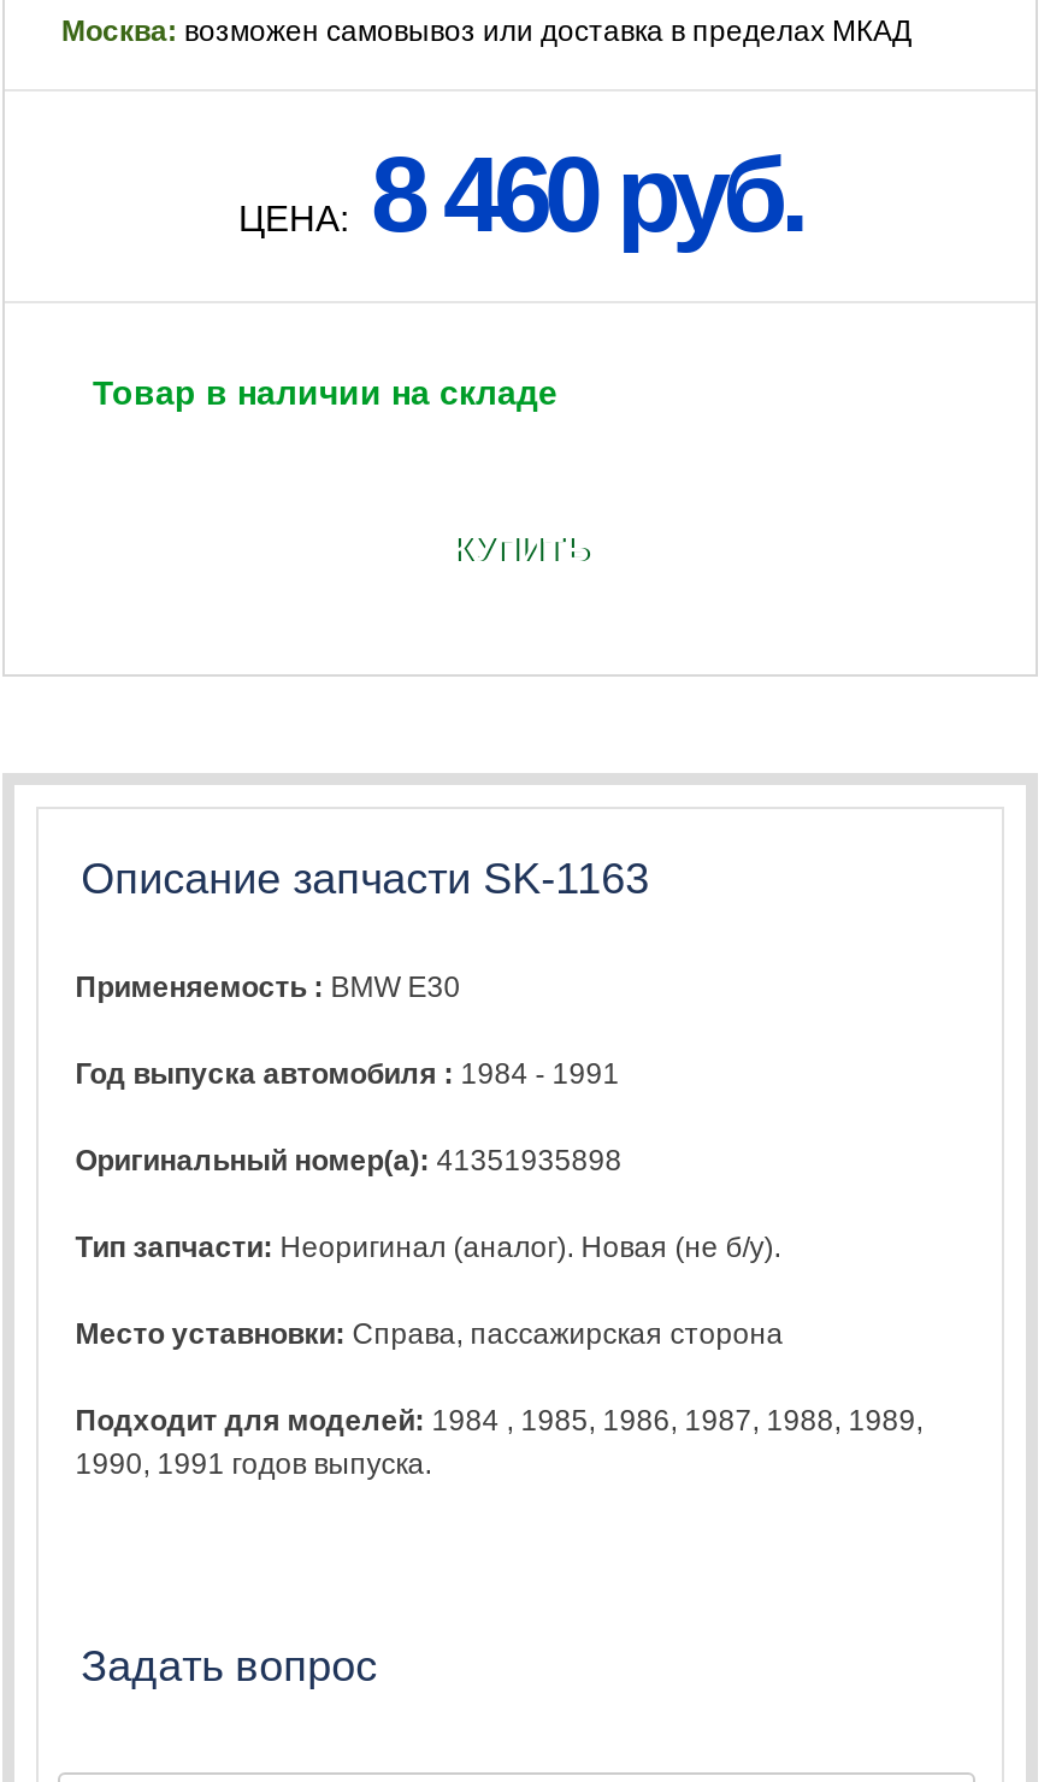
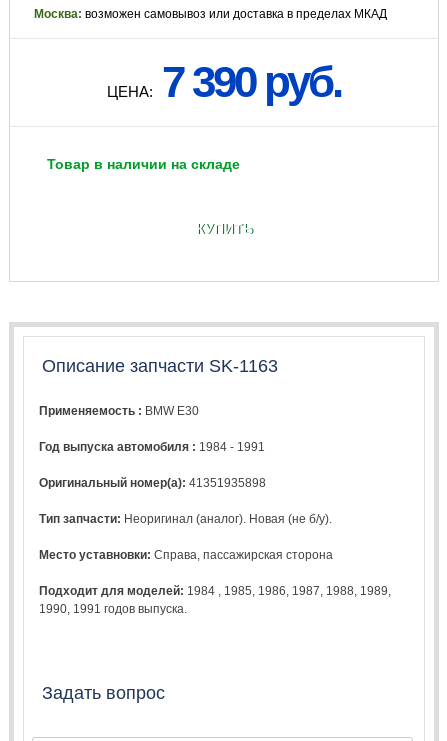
- ЦЕНА: 8 460 руб.
+ ЦЕНА: 7 390 руб.
